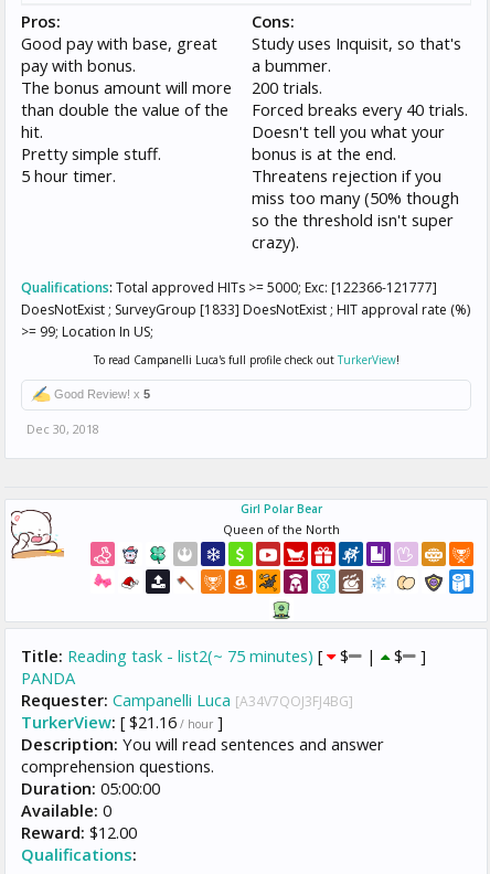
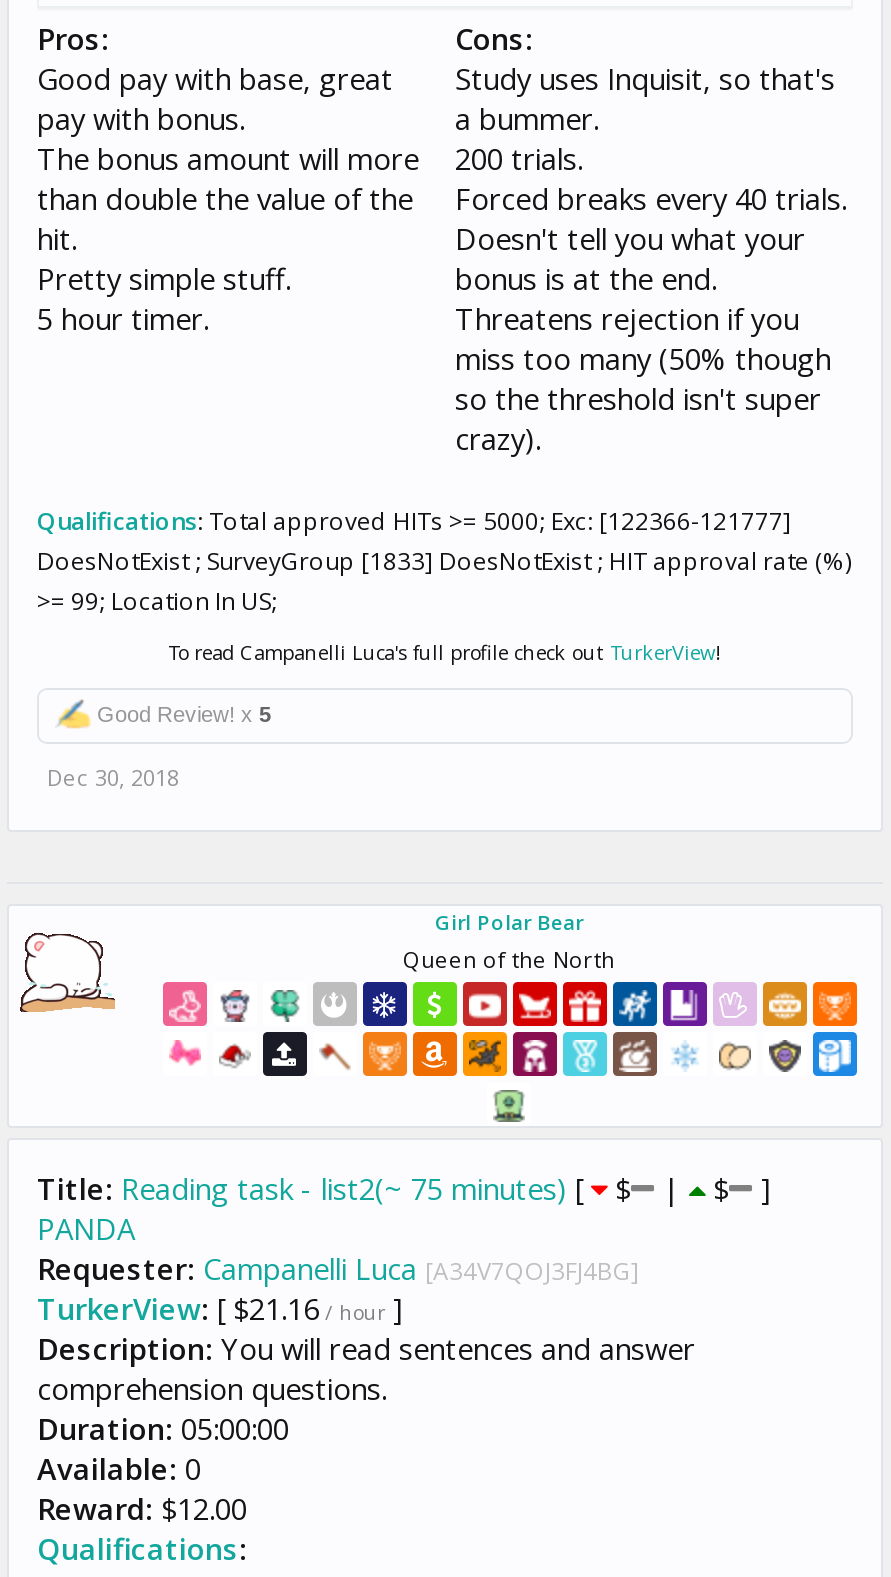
- [image]
+ [image]
